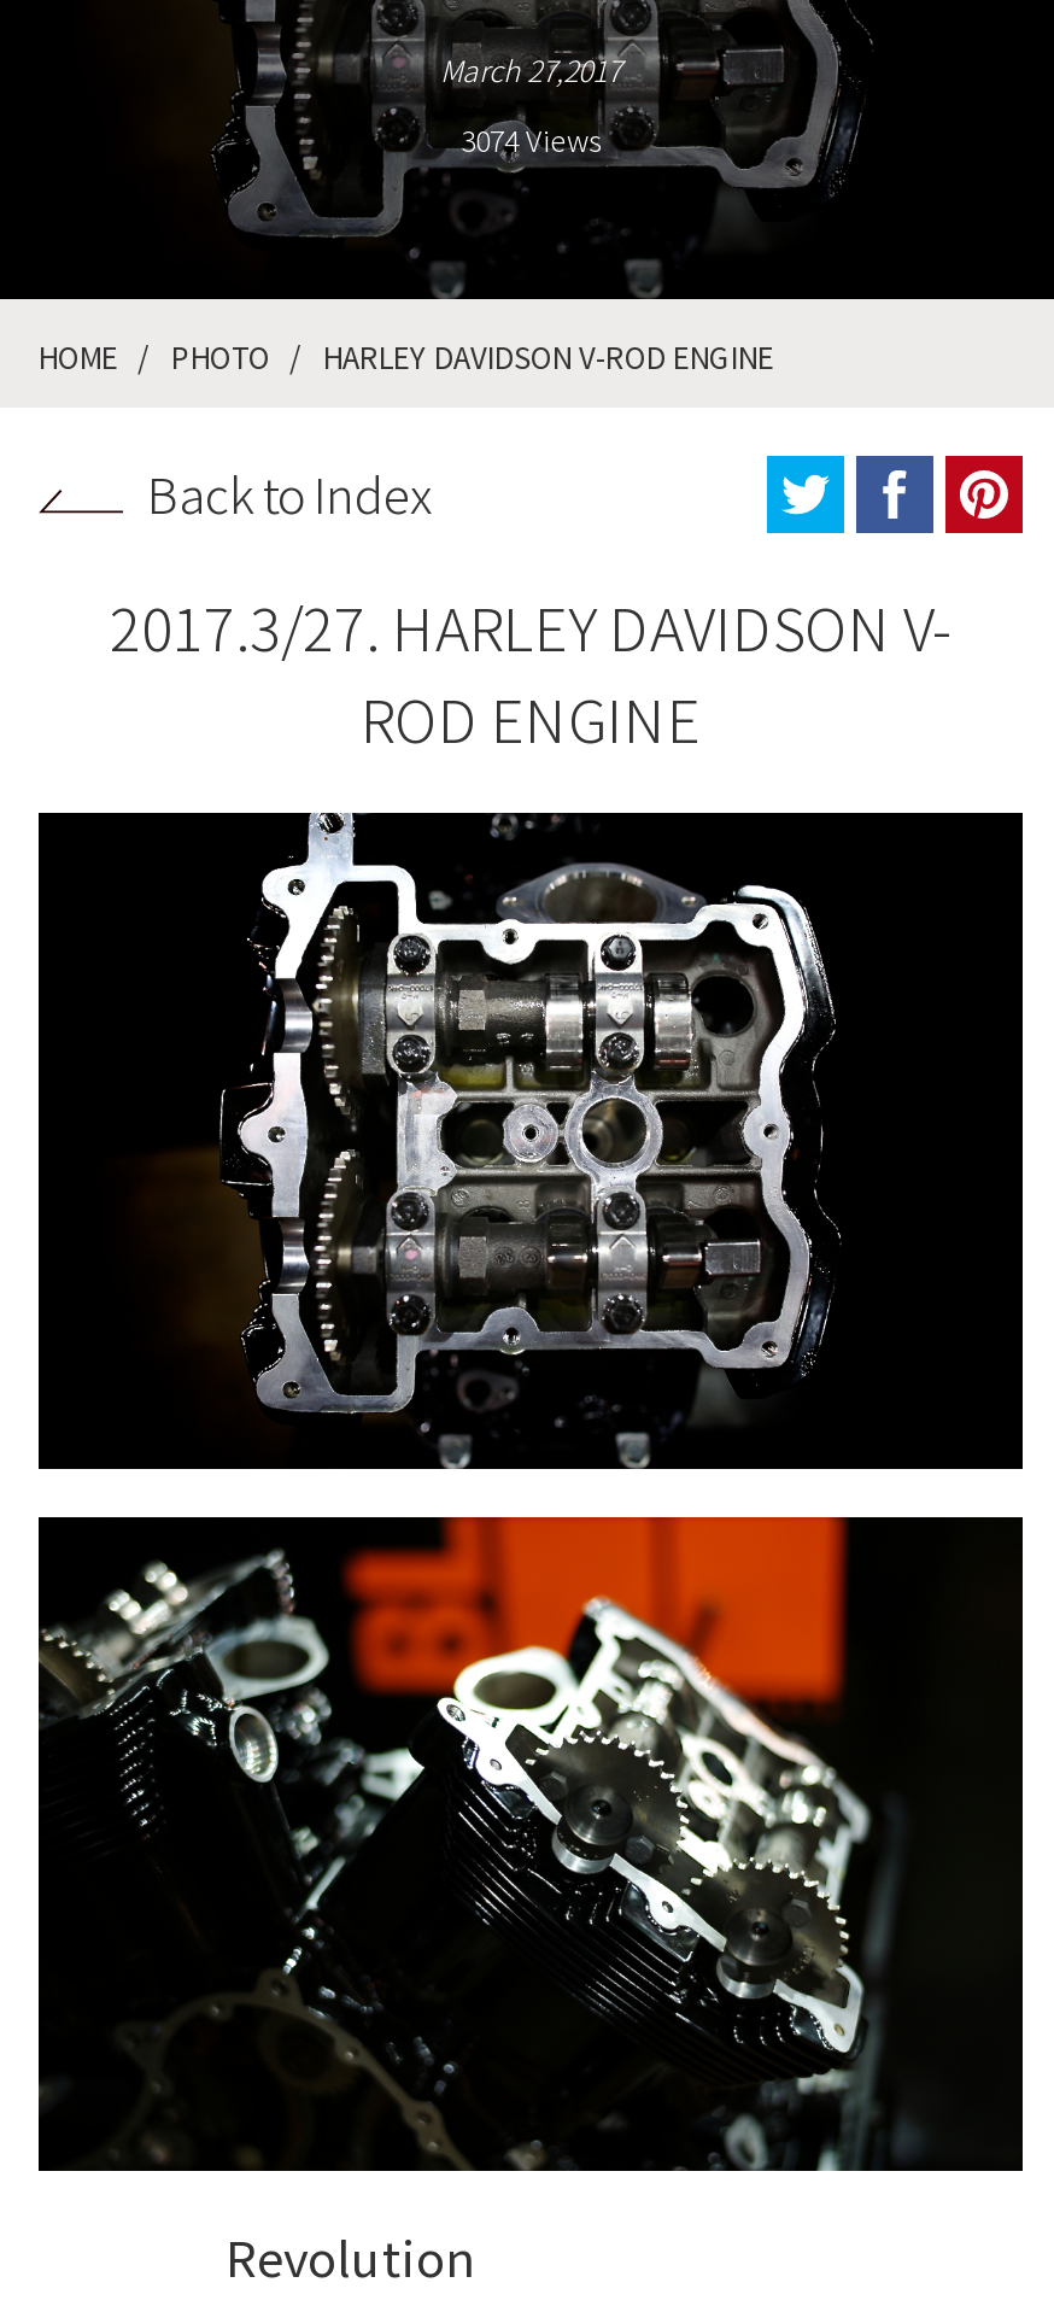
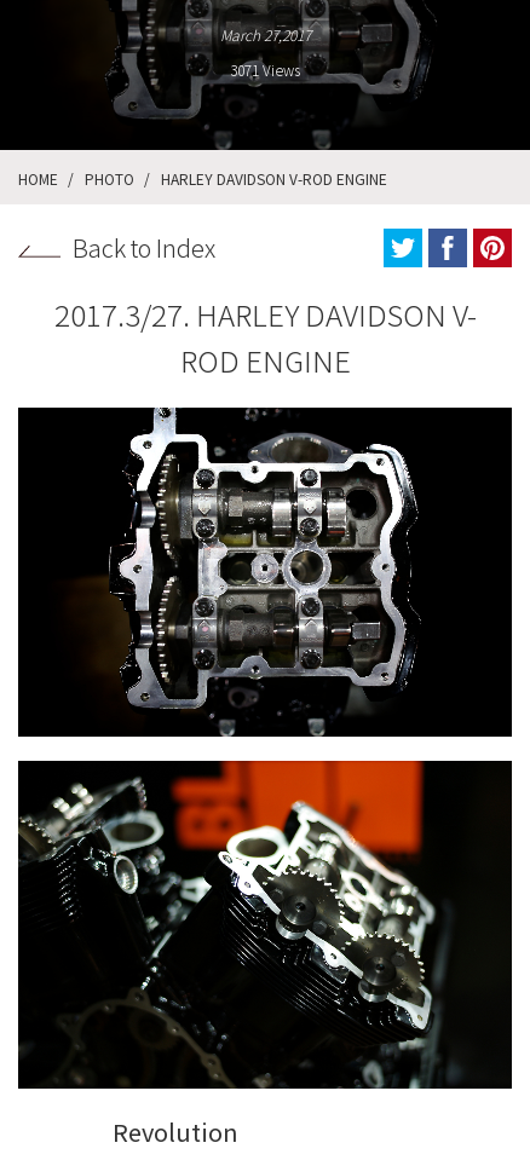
- 3074 Views
+ 3071 Views
